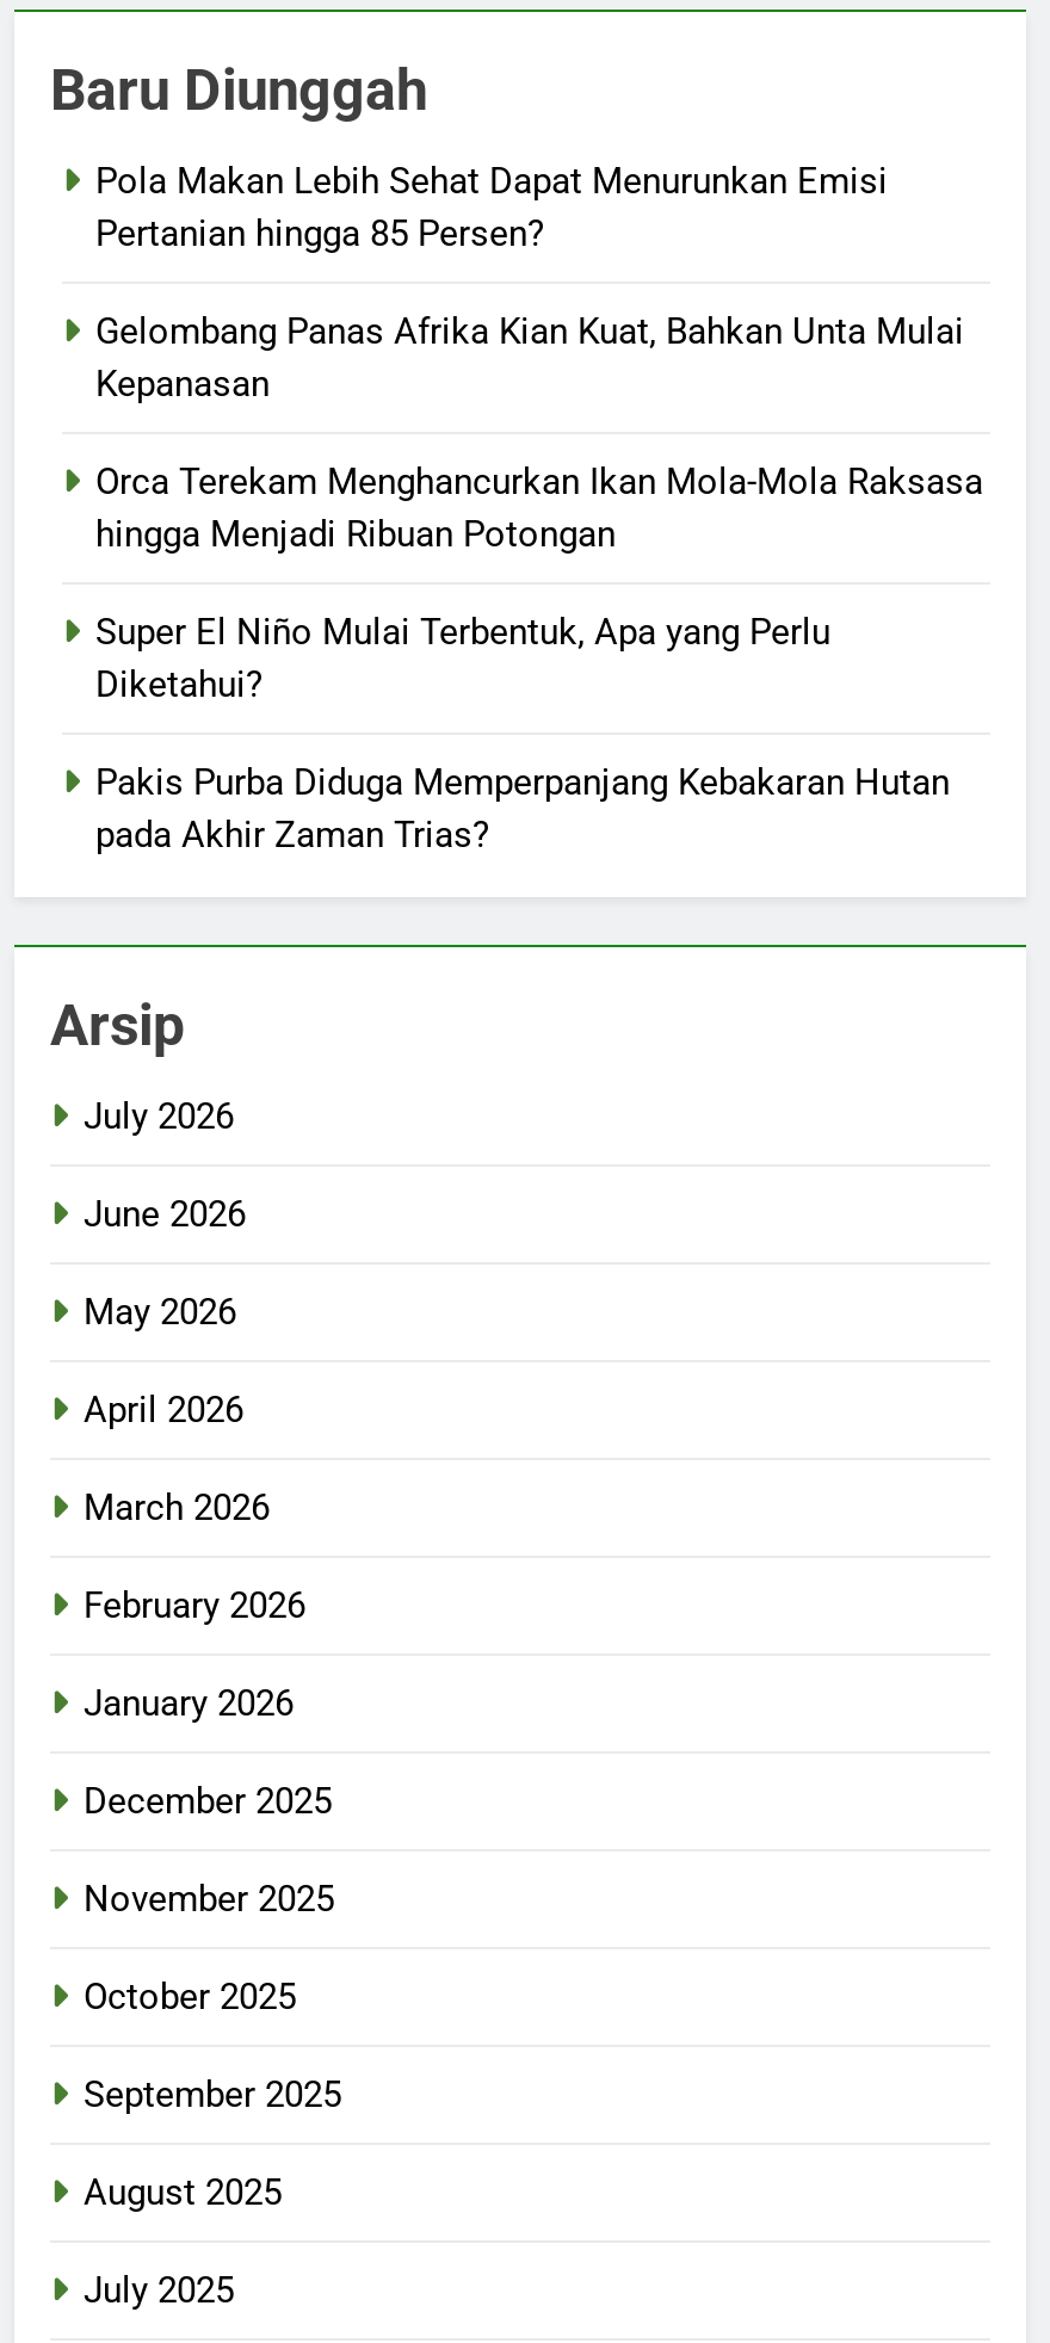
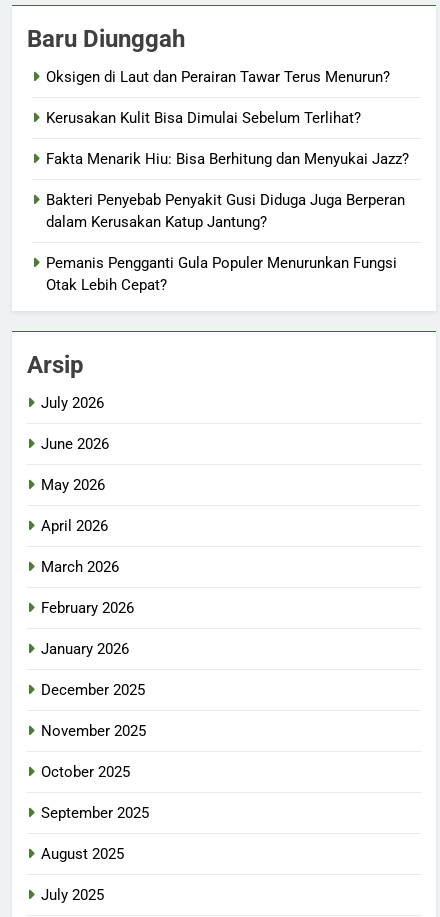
- Pola Makan Lebih Sehat Dapat Menurunkan Emisi
- Pertanian hingga 85 Persen?
+ Oksigen di Laut dan Perairan Tawar Terus Menurun?

- Gelombang Panas Afrika Kian Kuat, Bahkan Unta Mulai
- Kepanasan
+ Kerusakan Kulit Bisa Dimulai Sebelum Terlihat?

- Orca Terekam Menghancurkan Ikan Mola-Mola Raksasa
- hingga Menjadi Ribuan Potongan
+ Fakta Menarik Hiu: Bisa Berhitung dan Menyukai Jazz?

- Super El Niño Mulai Terbentuk, Apa yang Perlu
- Diketahui?
+ Bakteri Penyebab Penyakit Gusi Diduga Juga Berperan
+ dalam Kerusakan Katup Jantung?

- Pakis Purba Diduga Memperpanjang Kebakaran Hutan
- pada Akhir Zaman Trias?
+ Pemanis Pengganti Gula Populer Menurunkan Fungsi
+ Otak Lebih Cepat?
